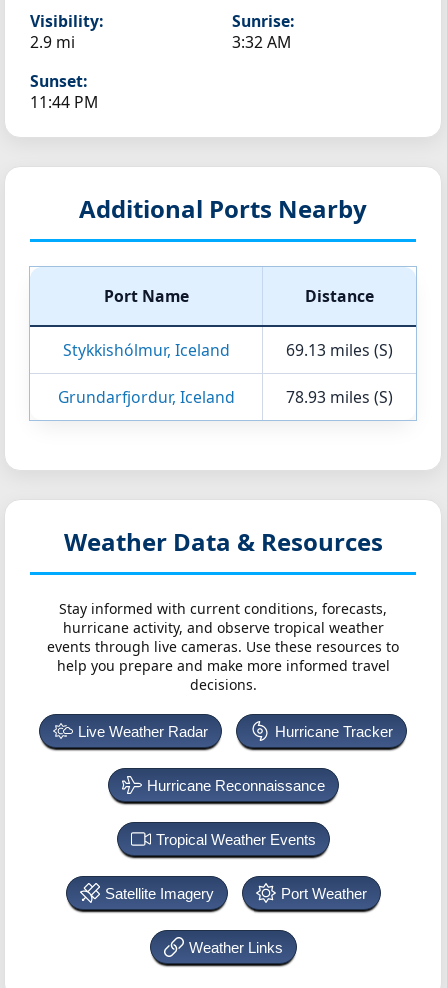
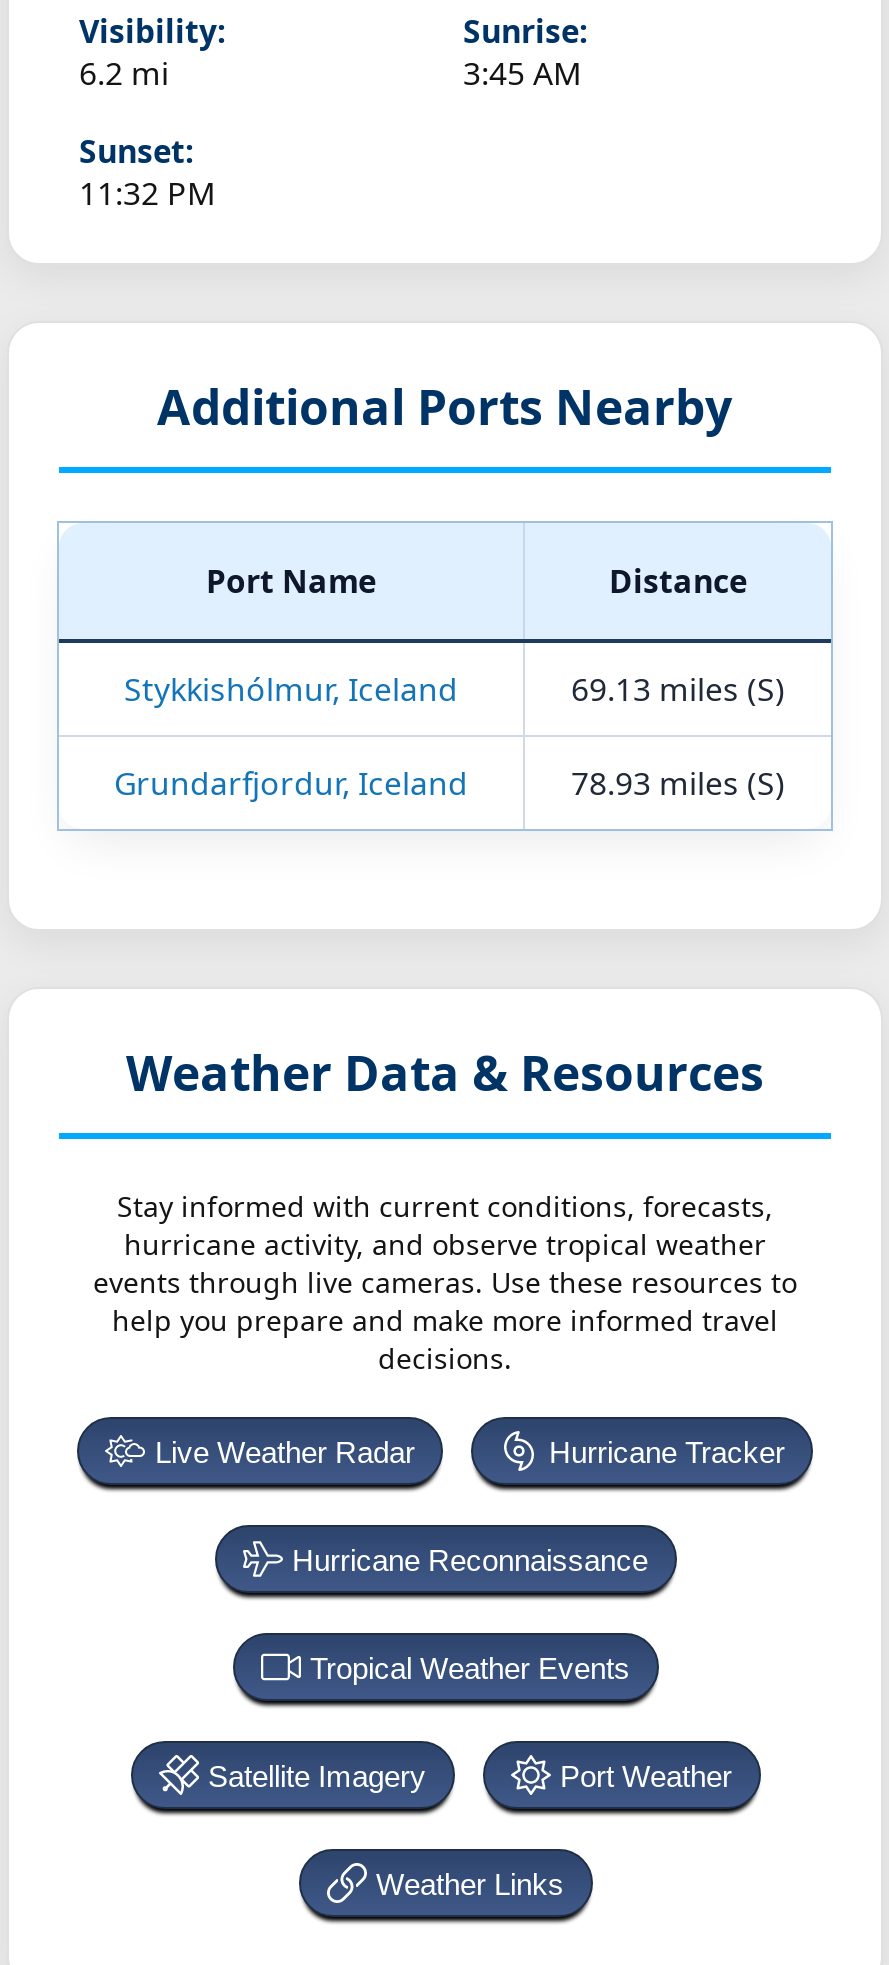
- 2.9 mi
+ 6.2 mi

- 3:32 AM
+ 3:45 AM

- 11:44 PM
+ 11:32 PM
